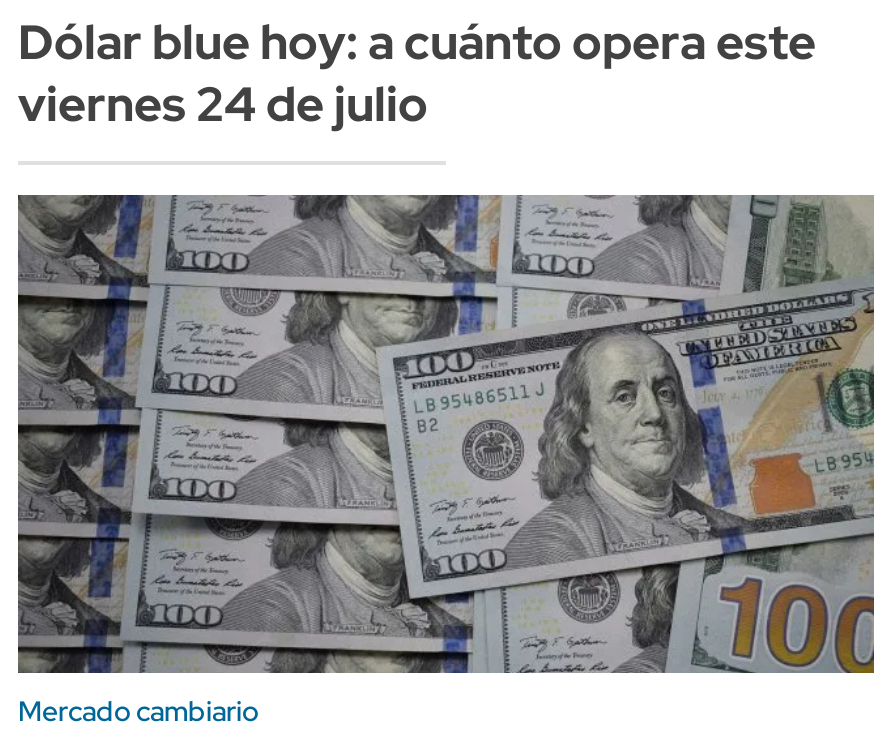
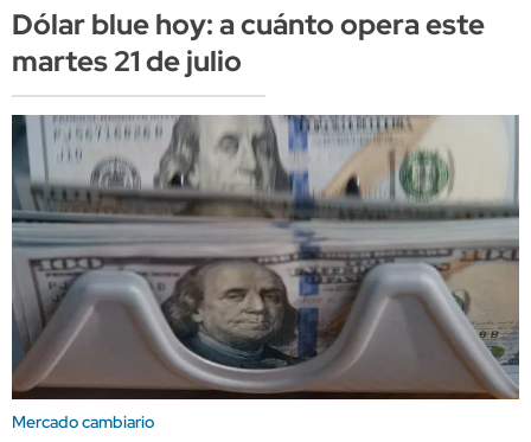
- viernes 24 de julio
+ martes 21 de julio

- [image]
+ [image]
